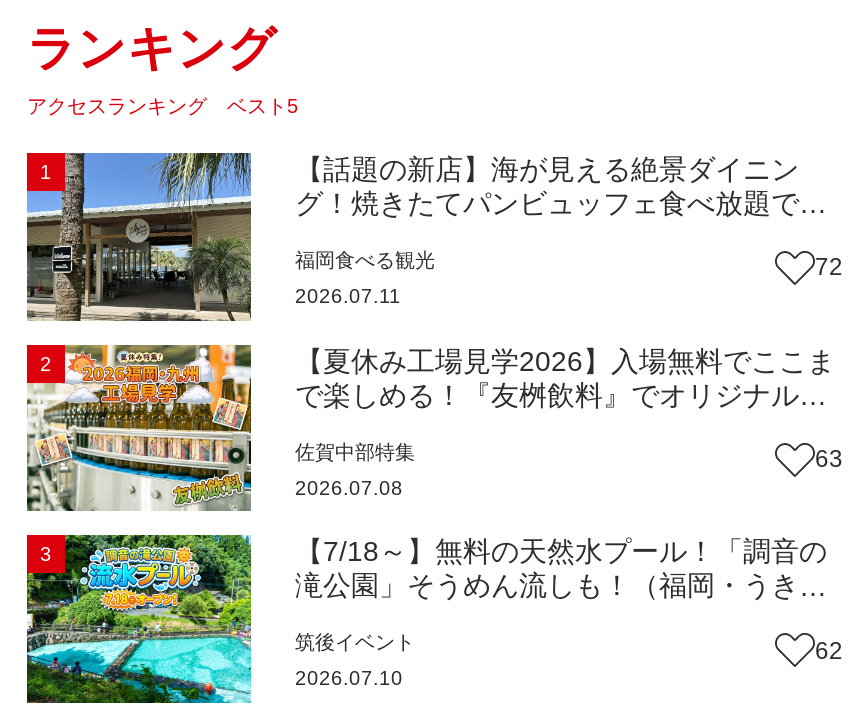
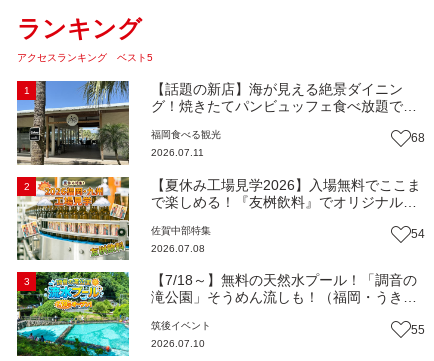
- 72
+ 68

- 63
+ 54

- 62
+ 55
